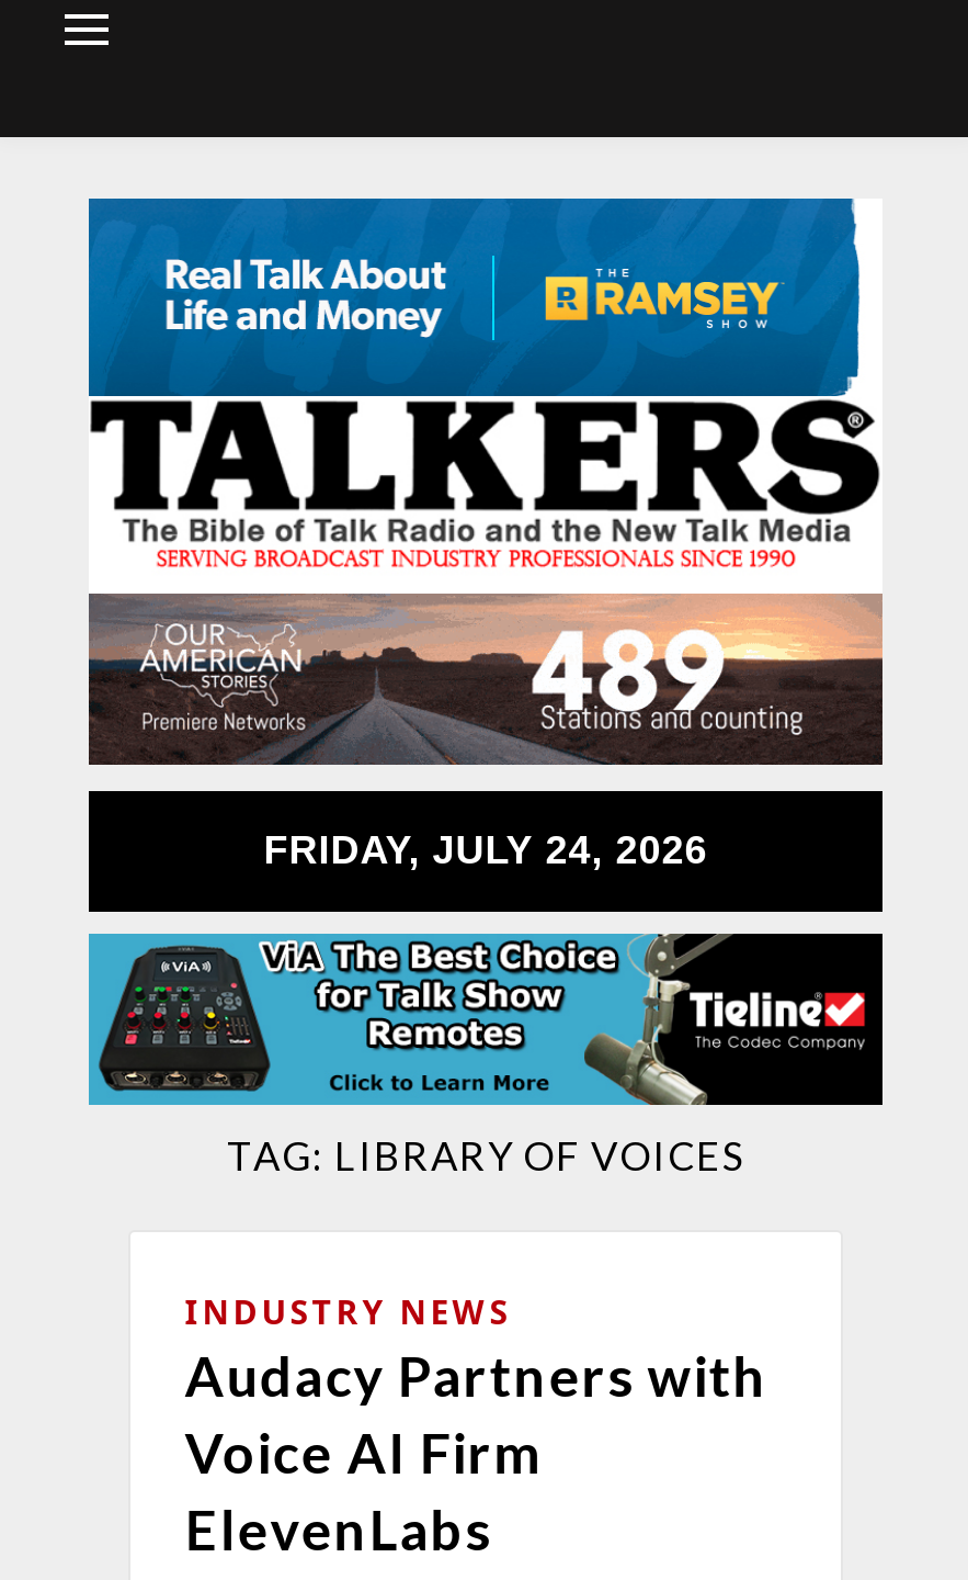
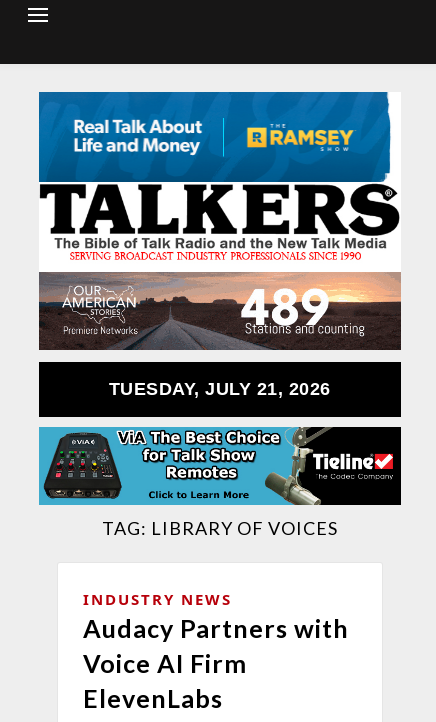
- FRIDAY, JULY 24, 2026
+ TUESDAY, JULY 21, 2026
